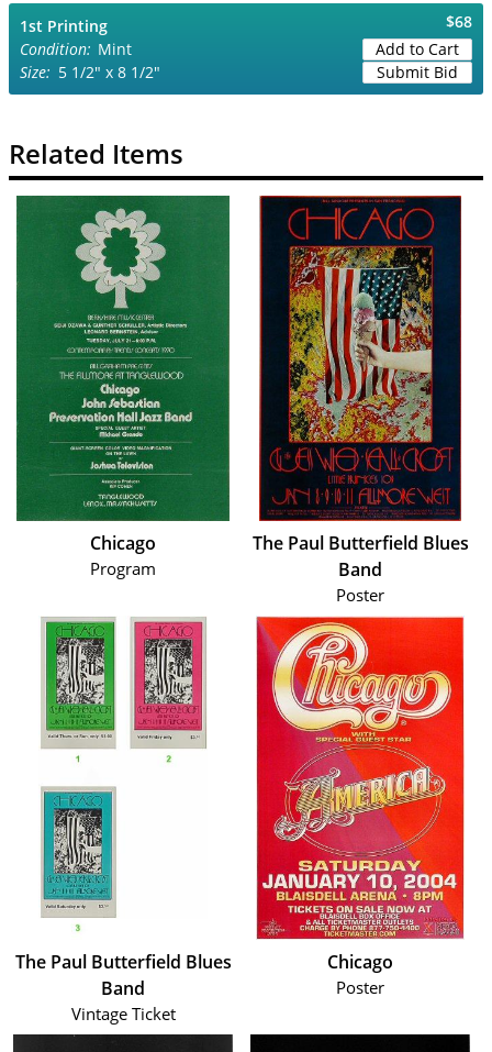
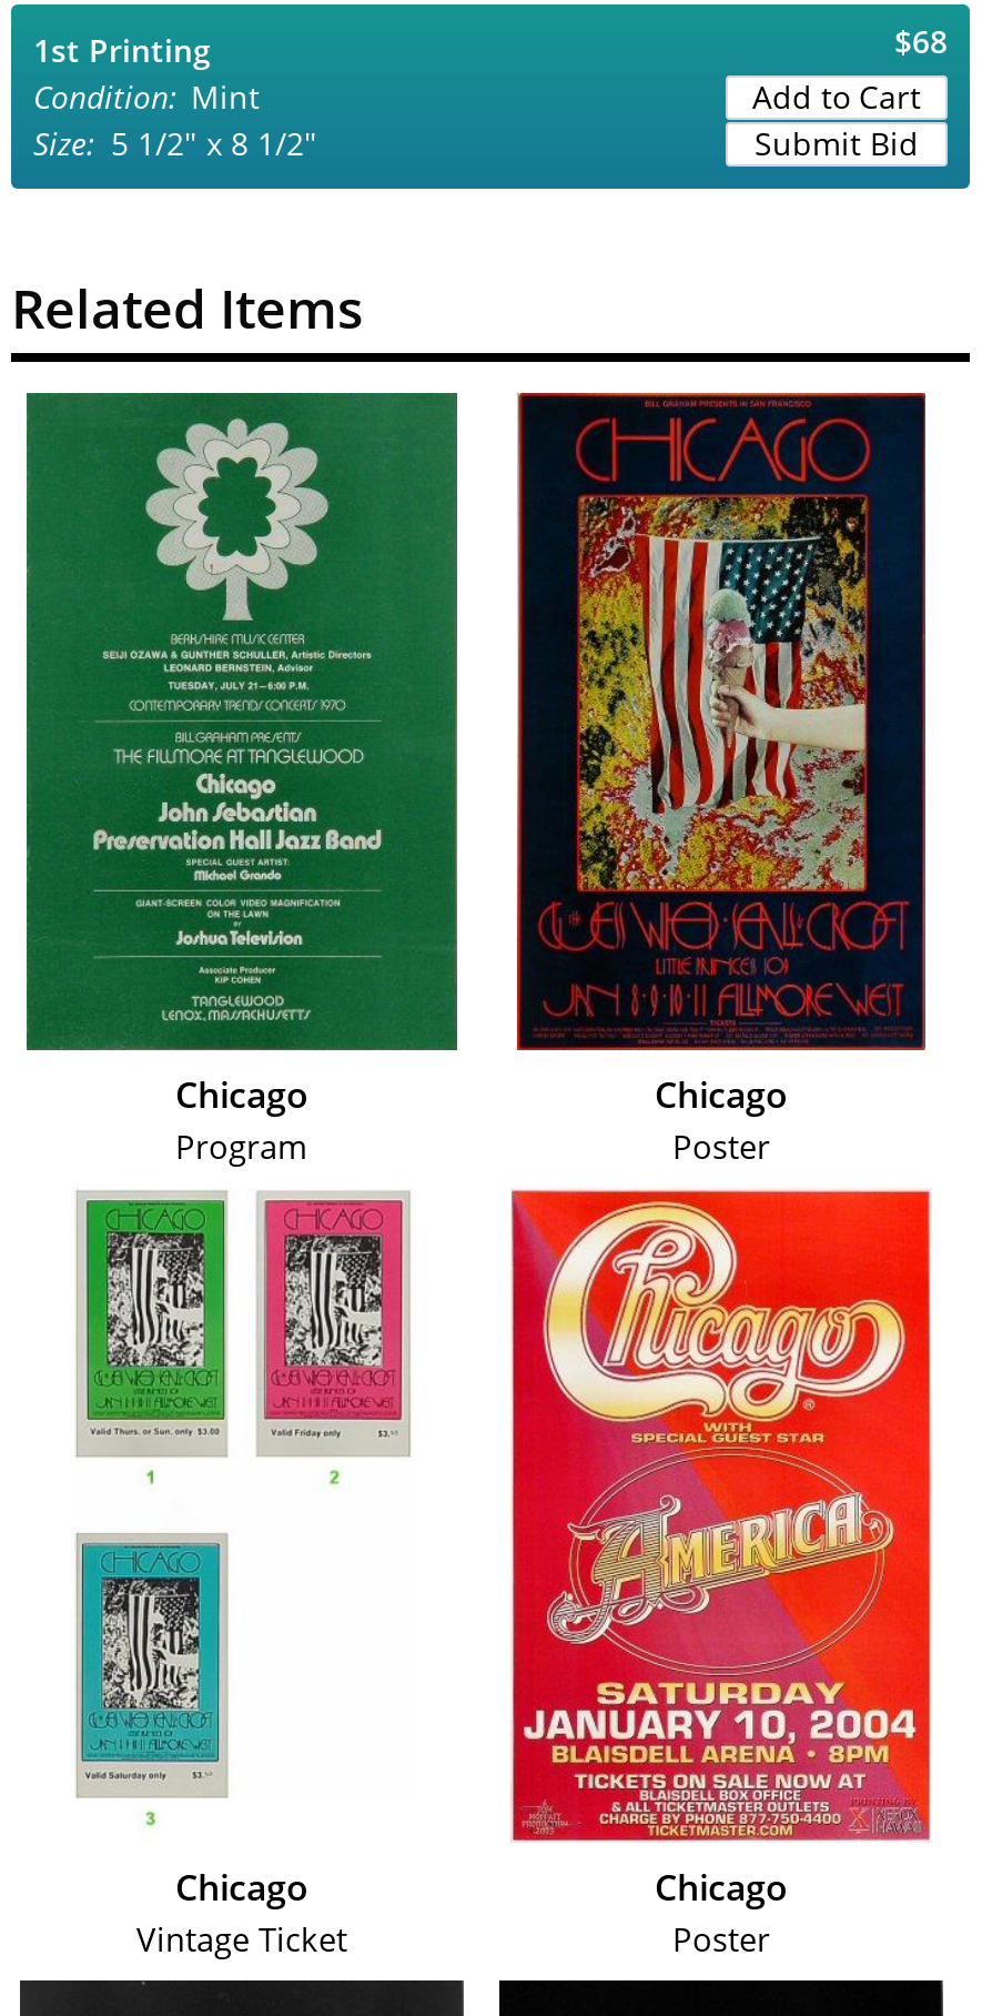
- The Paul Butterfield Blues
- Band
+ Chicago

- The Paul Butterfield Blues
- Band
+ Chicago
